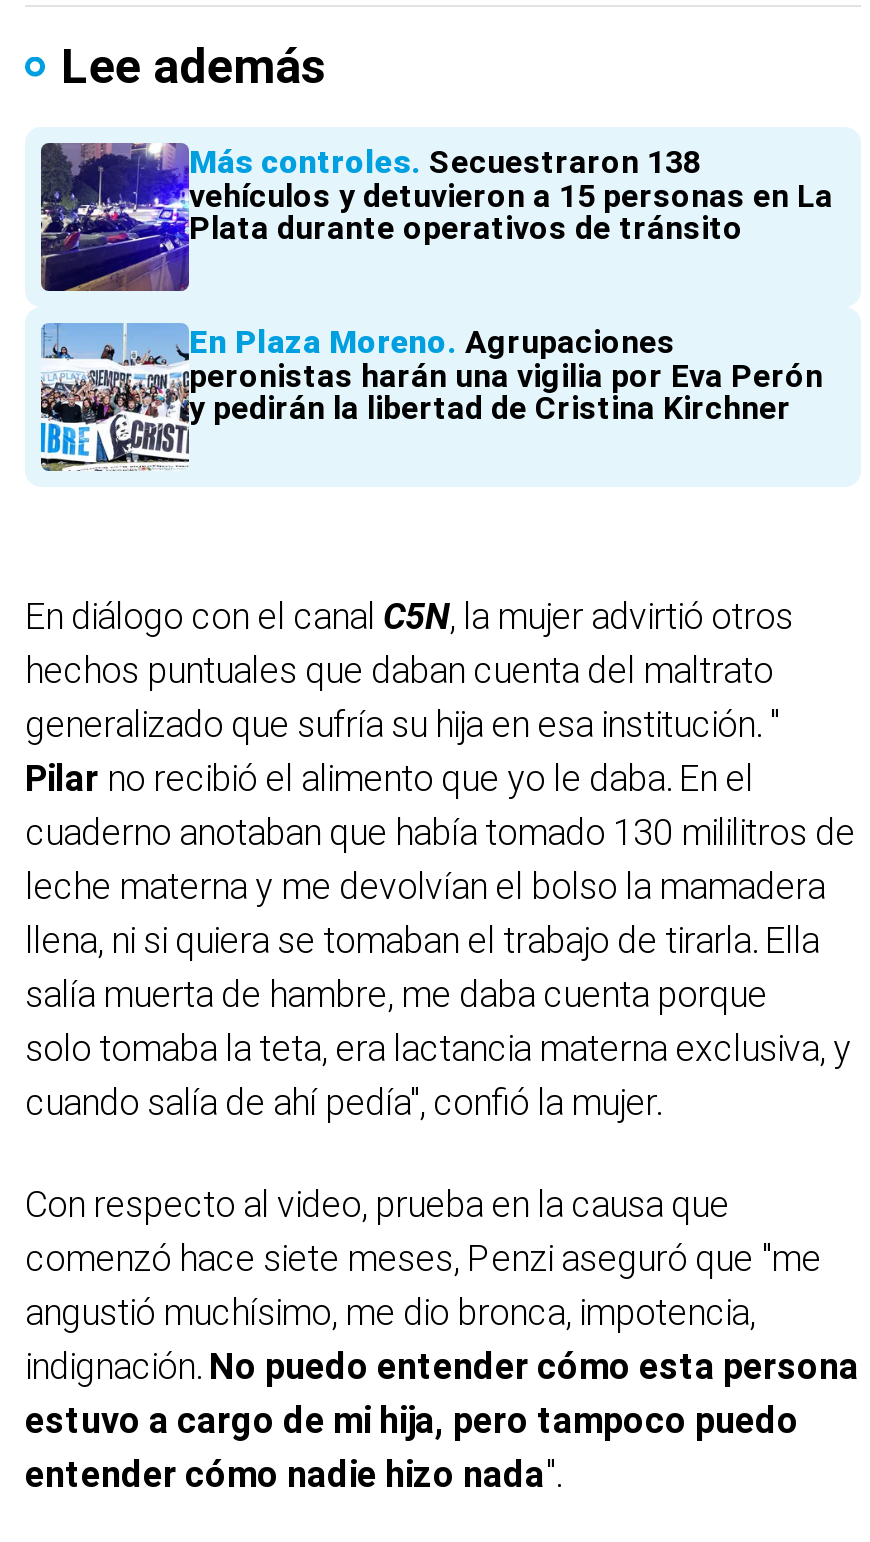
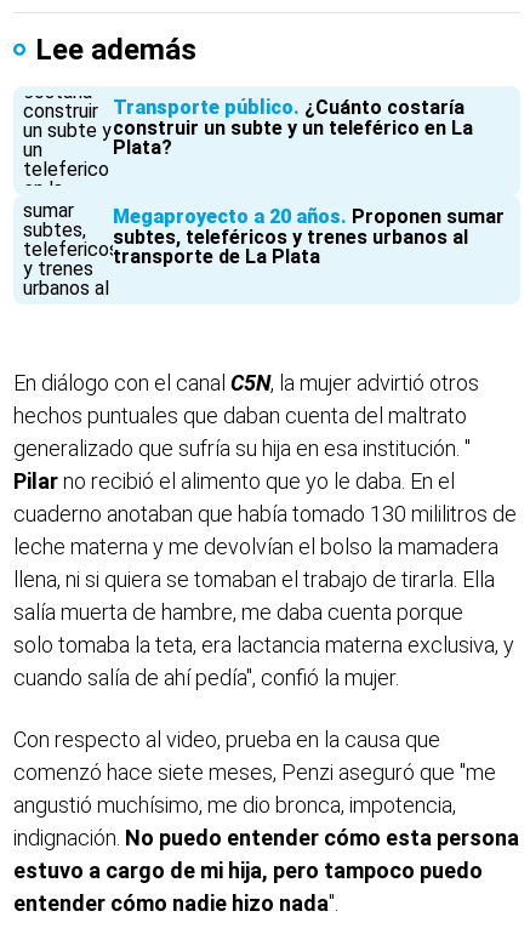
- [image]
- Más controles Secuestraron 138
- vehículos y detuvieron a 15 personas en La
- Plata durante operativos de tránsito
+ [image]
+ Transporte público ¿Cuánto costaría
+ construir un subte y un teleférico en La
+ Plata?

- [image]
- En Plaza Moreno Agrupaciones
- peronistas harán una vigilia por Eva Perón
- y pedirán la libertad de Cristina Kirchner
+ [image]
+ Megaproyecto a 20 años Proponen sumar
+ subtes, teleféricos y trenes urbanos al
+ transporte de La Plata
